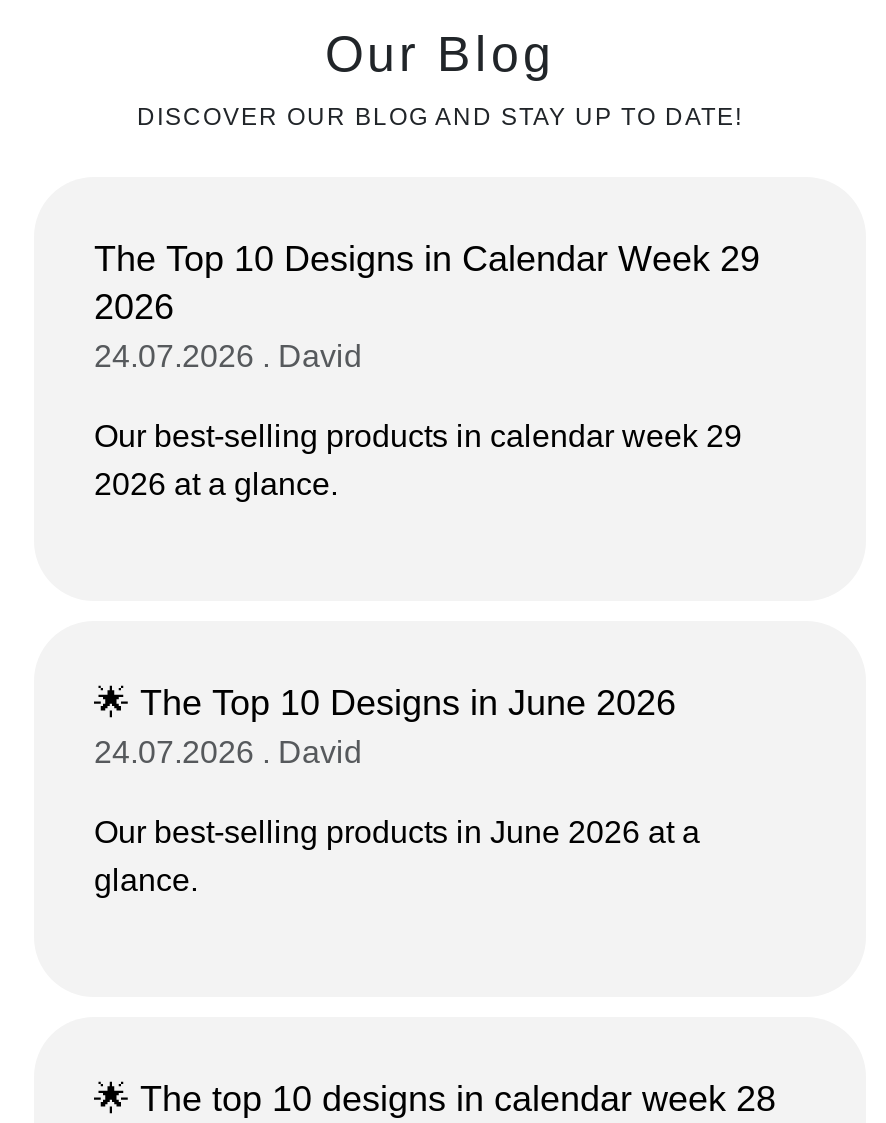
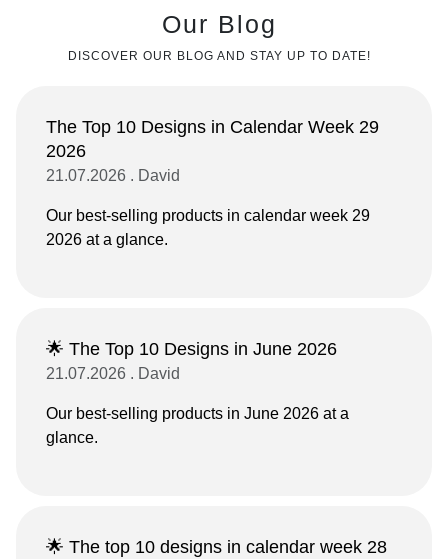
- 24.07.2026 . David
+ 21.07.2026 . David

- 24.07.2026 . David
+ 21.07.2026 . David
